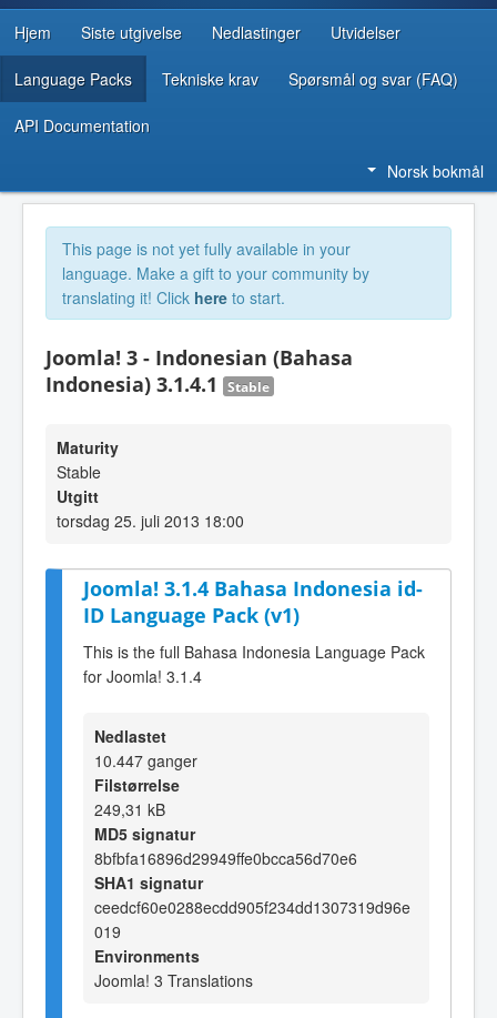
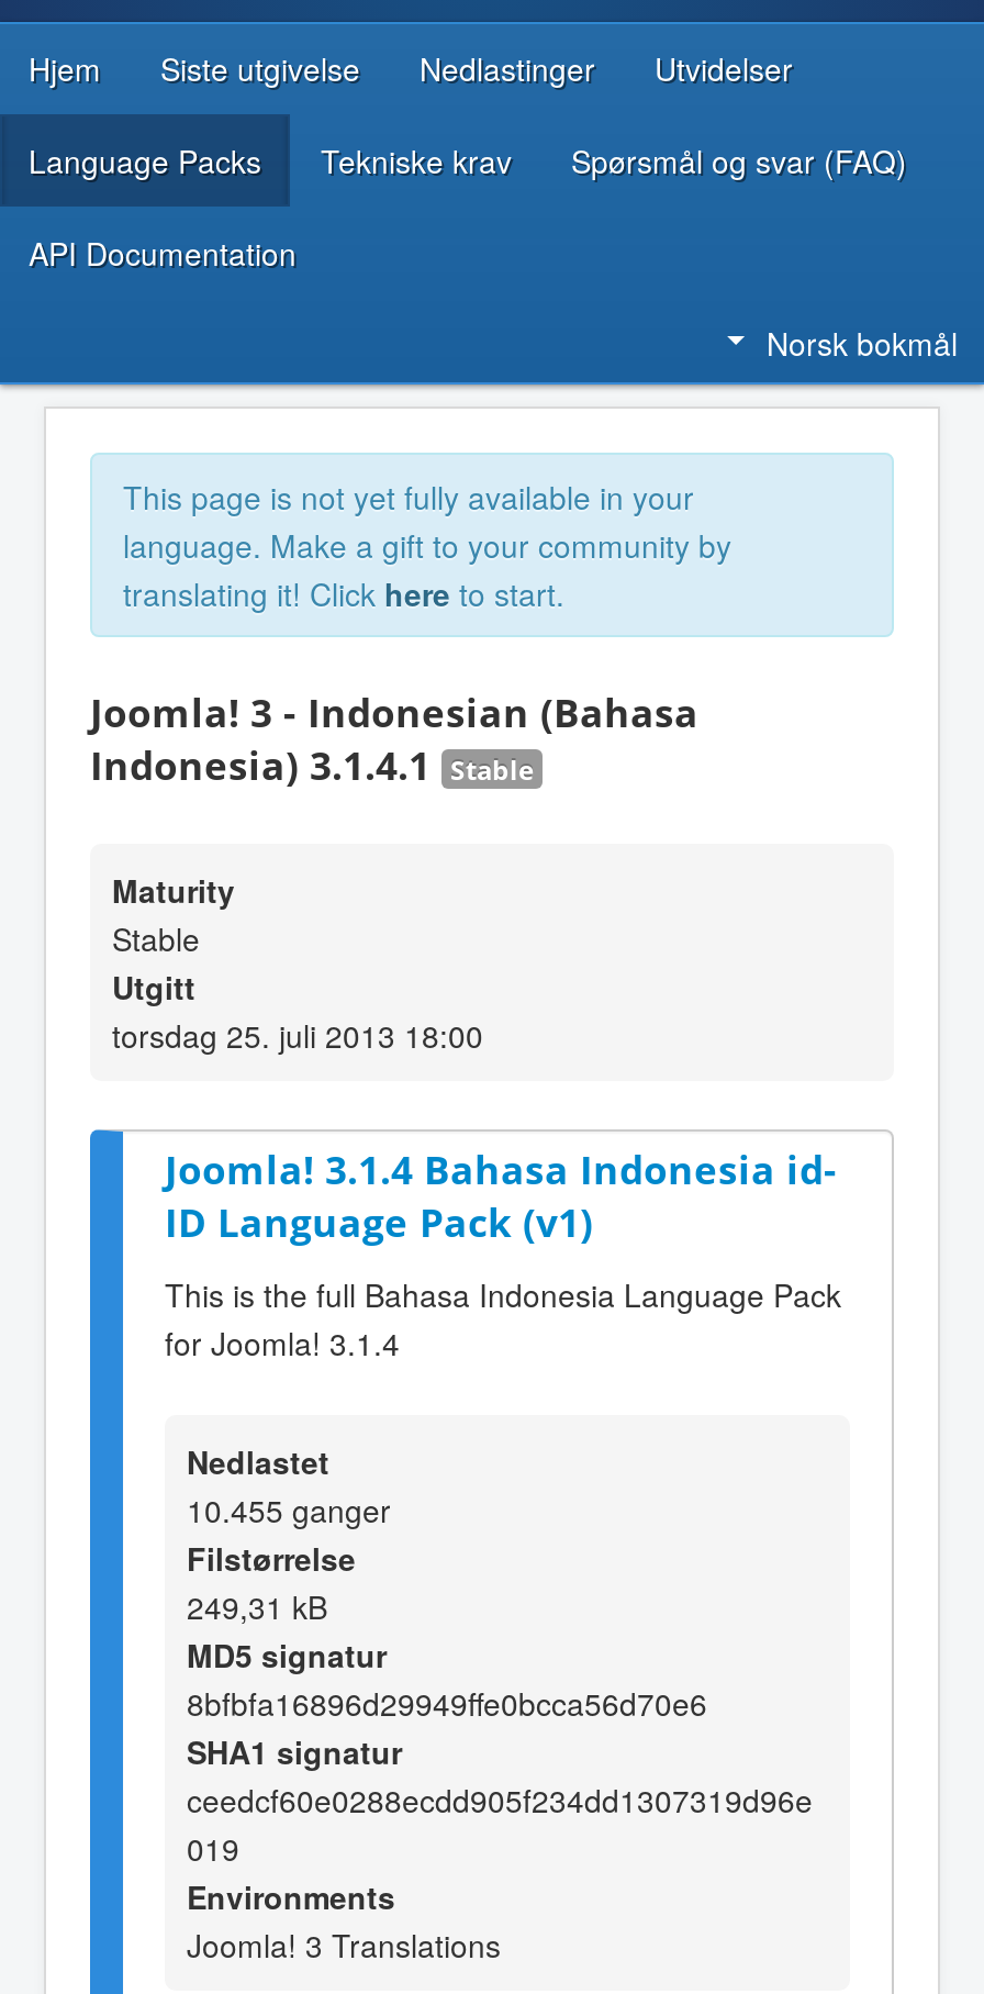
- 10.447 ganger
+ 10.455 ganger
